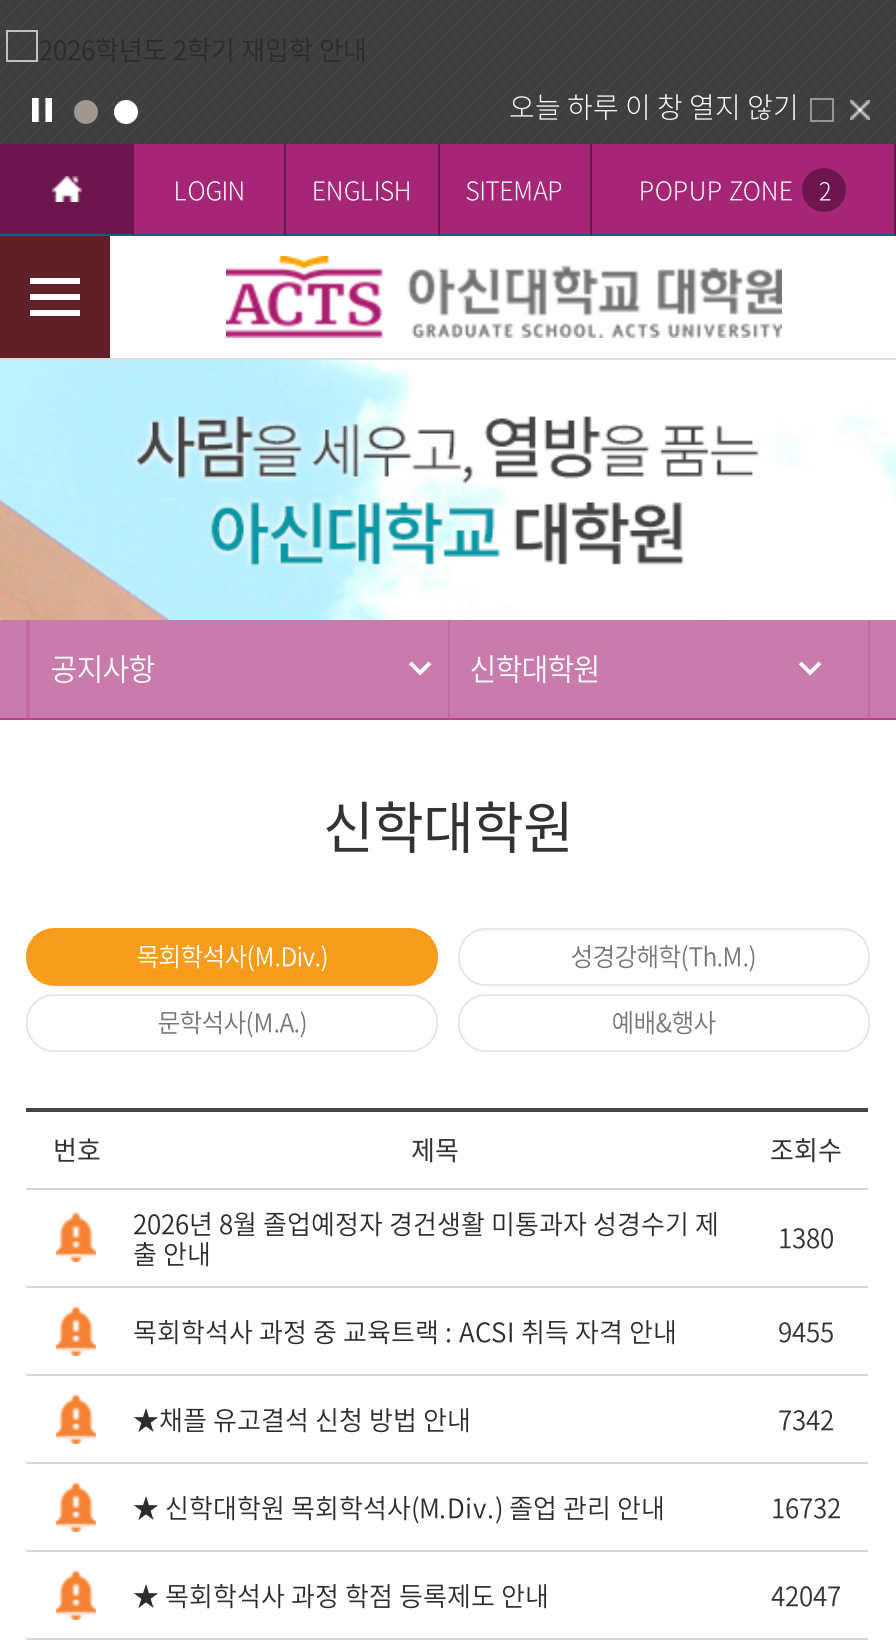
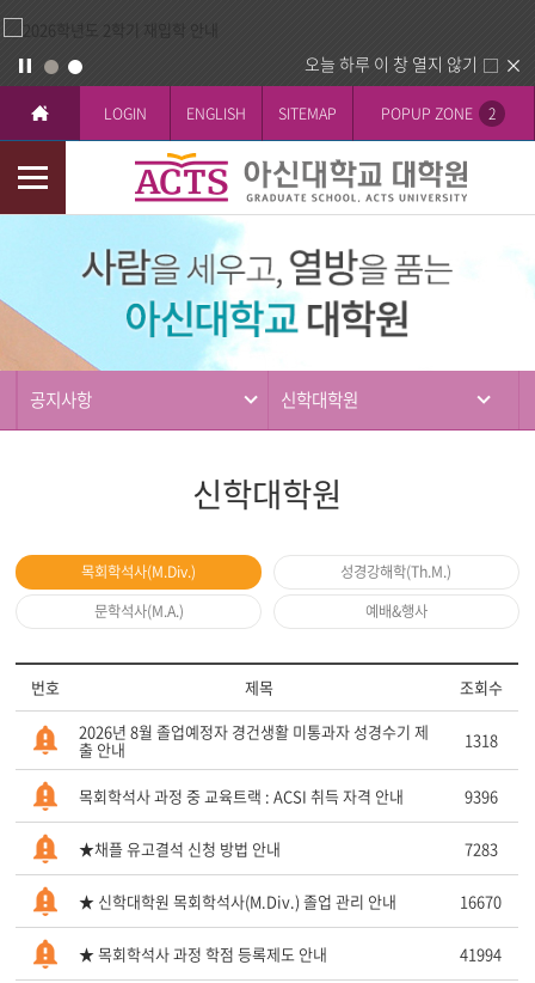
- 2026년 8월 졸업예정자 경건생활 미통과자 성경수기 제 1380
+ 2026년 8월 졸업예정자 경건생활 미통과자 성경수기 제 1318

- 9455
+ 9396

- 7342
+ 7283

- 16732
+ 16670

- 42047
+ 41994
